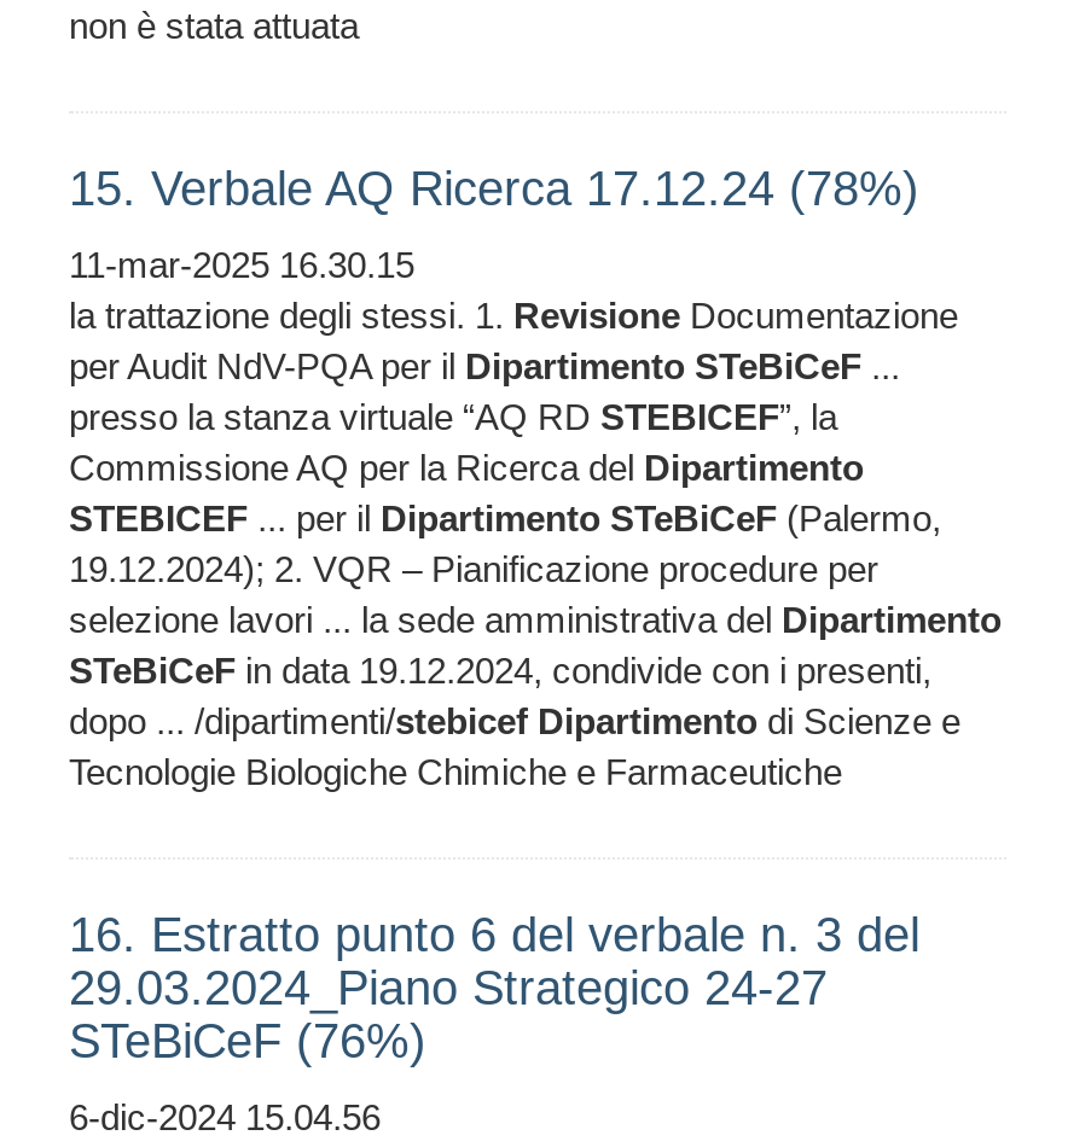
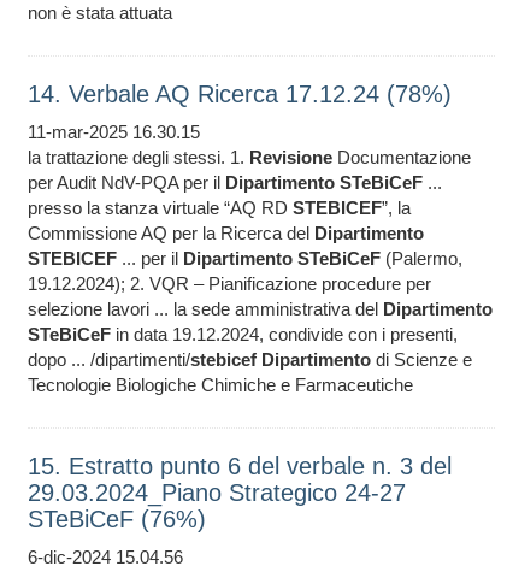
- 15. Verbale AQ Ricerca 17.12.24 (78%)
+ 14. Verbale AQ Ricerca 17.12.24 (78%)

- 16. Estratto punto 6 del verbale n. 3 del
+ 15. Estratto punto 6 del verbale n. 3 del
